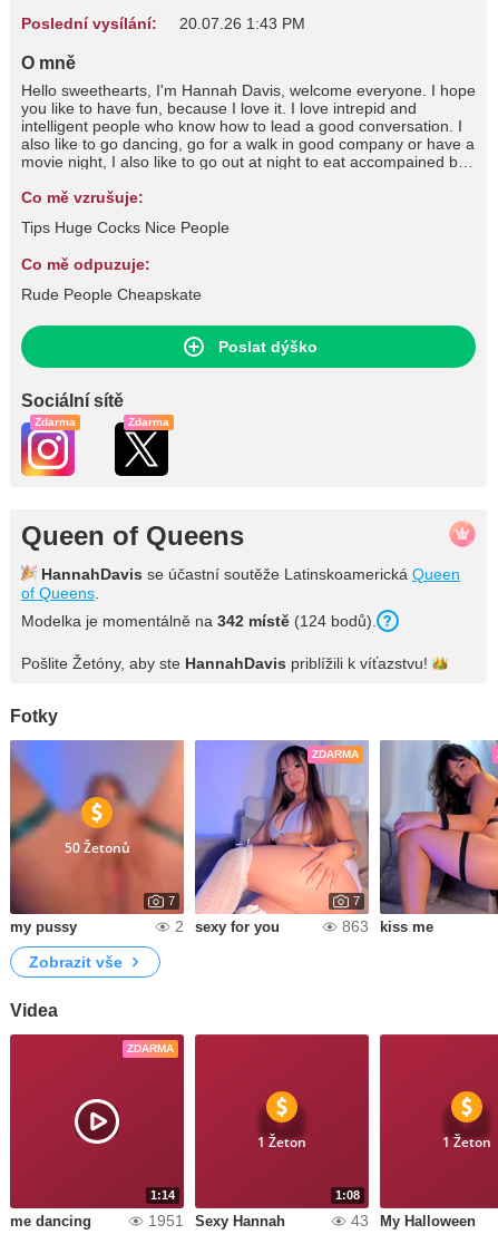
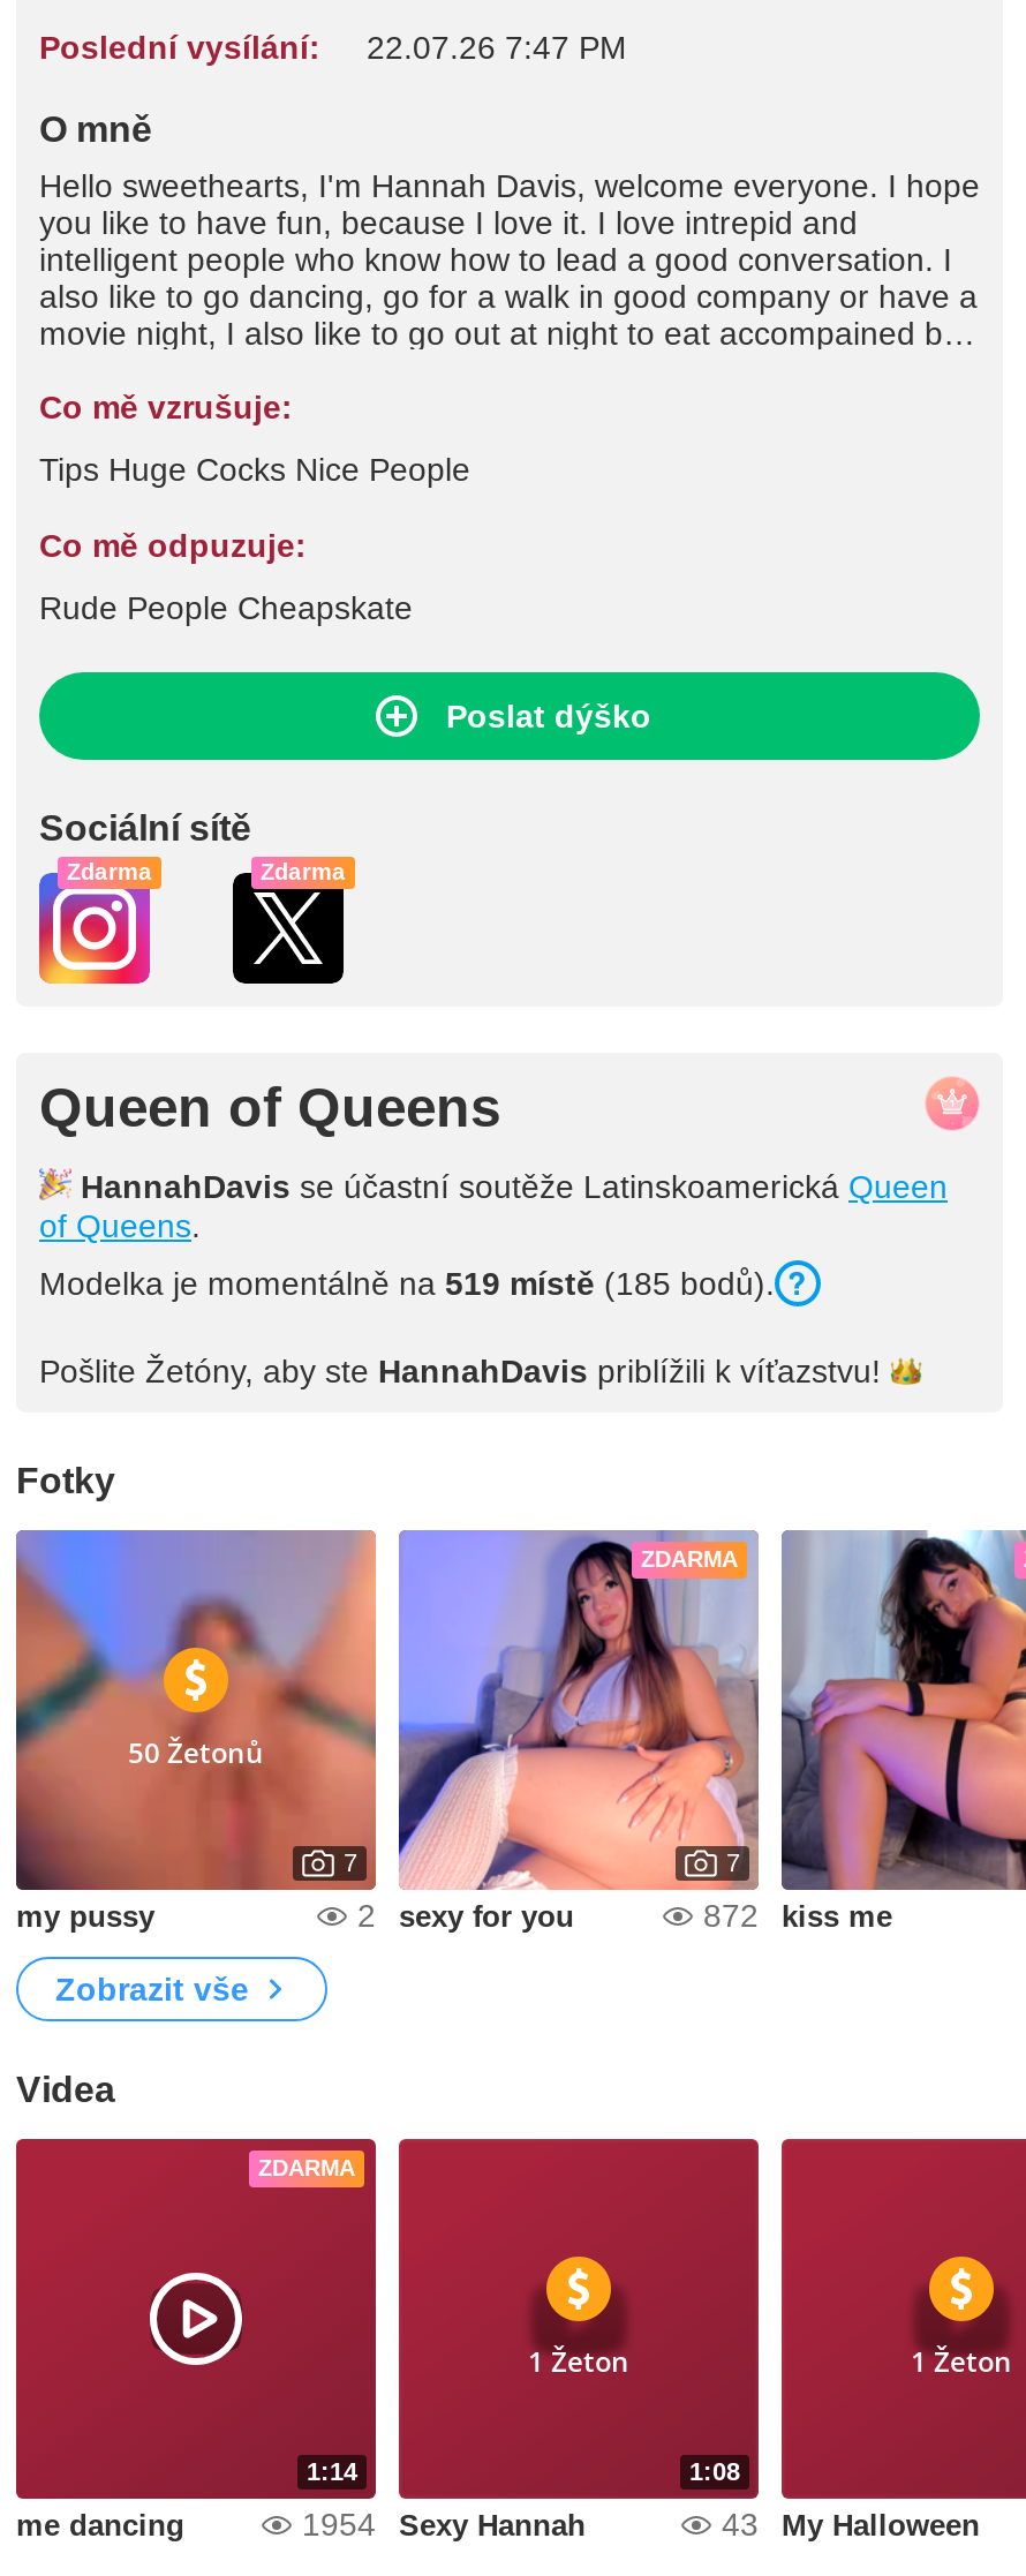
- Poslední vysílání: 20.07.26 1:43 PM
+ Poslední vysílání: 22.07.26 7:47 PM

- Modelka je momentálně na 342 místě (124 bodů).
+ Modelka je momentálně na 519 místě (185 bodů).

- 863 kiss me
+ 872 kiss me

- 1951 Sexy Hannah
+ 1954 Sexy Hannah
